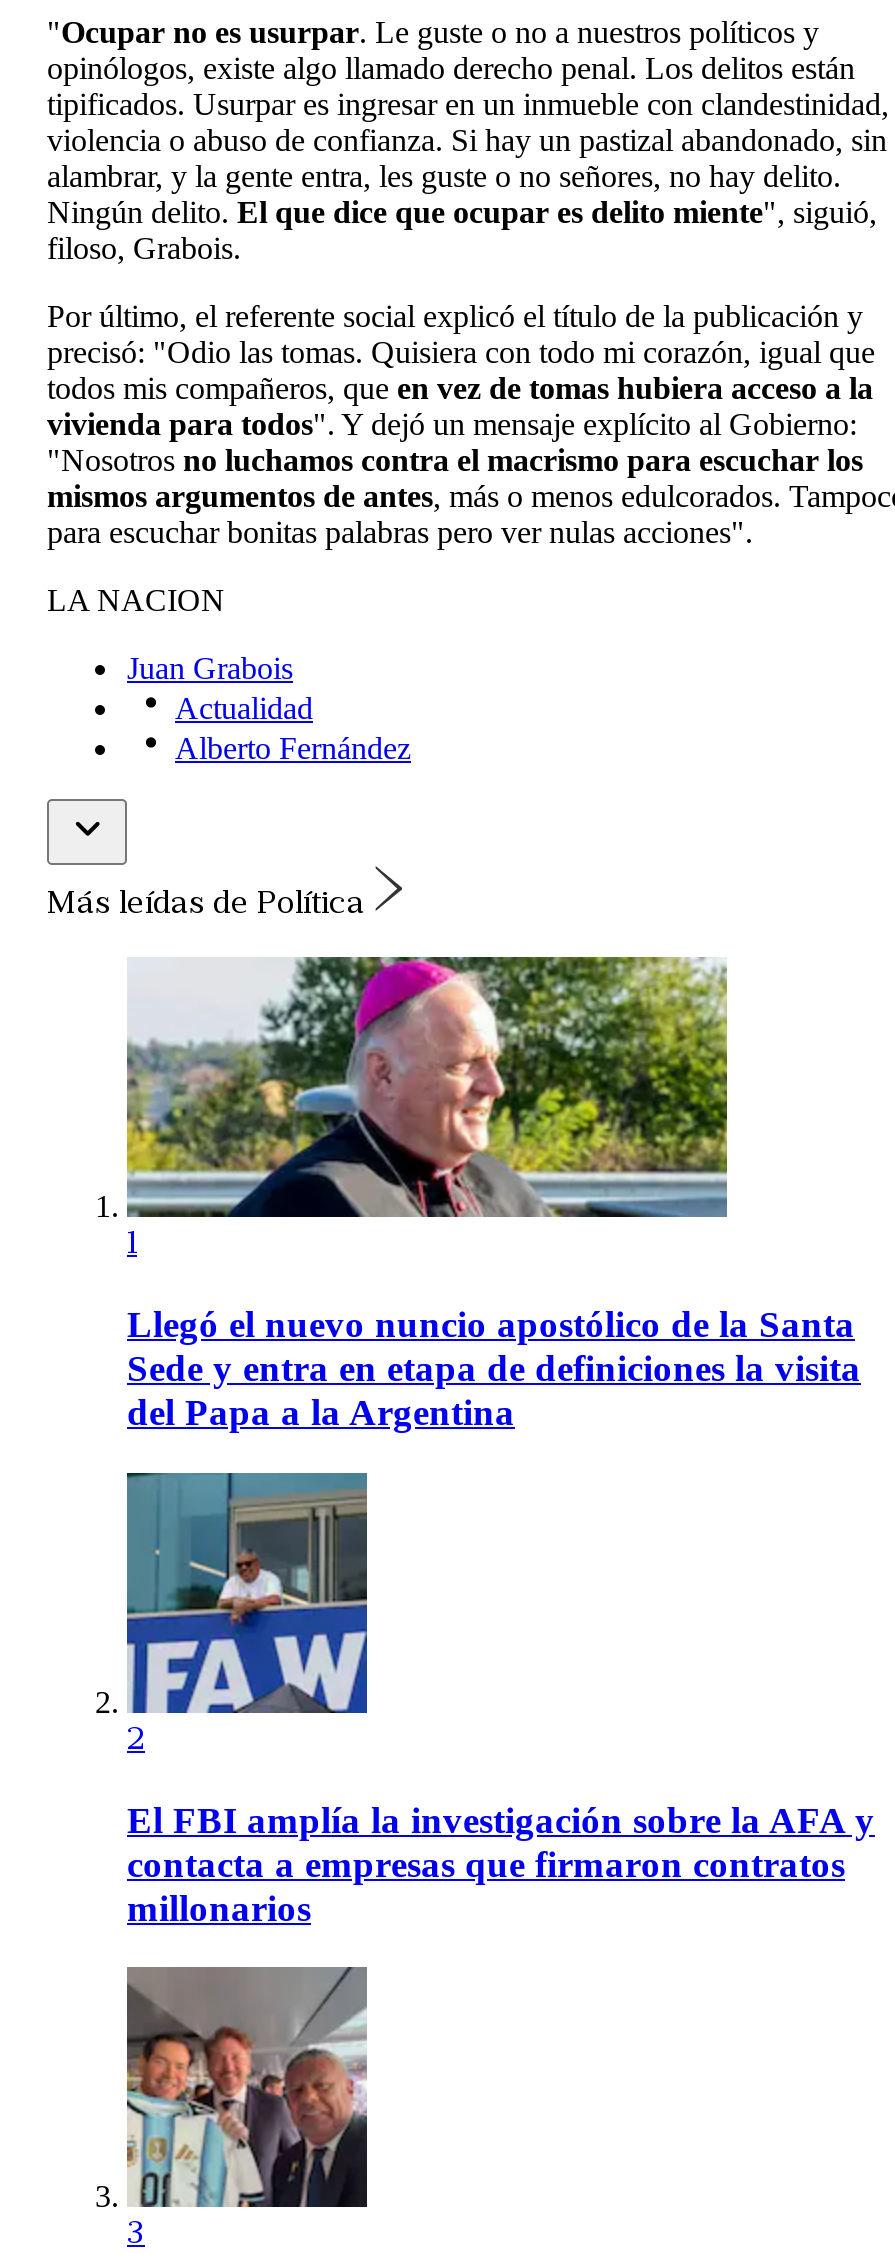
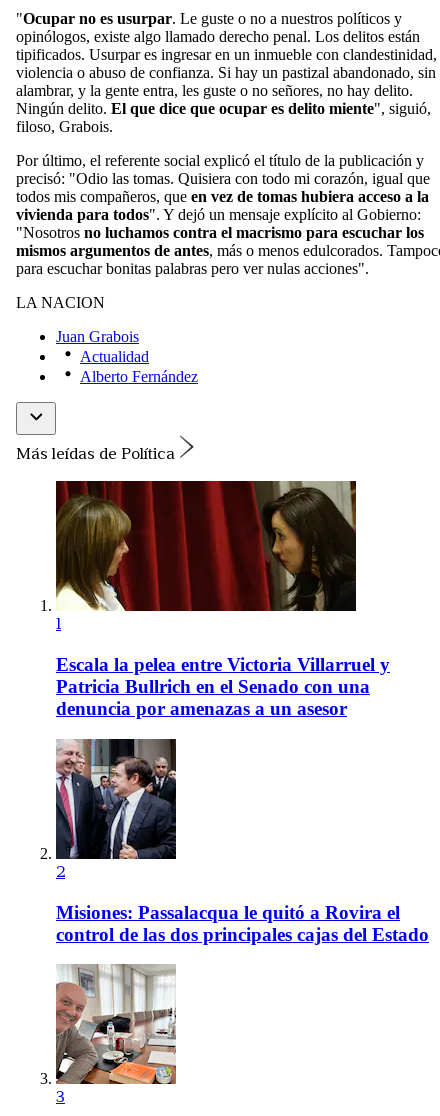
- [image]
+ [image]

- Llegó el nuevo nuncio apostólico de la Santa
- Sede y entra en etapa de definiciones la visita
- del Papa a la Argentina
+ Escala la pelea entre Victoria Villarruel y
+ Patricia Bullrich en el Senado con una
+ denuncia por amenazas a un asesor

- [image]
+ [image]

- El FBI amplía la investigación sobre la AFA y
- contacta a empresas que firmaron contratos
- millonarios
+ Misiones: Passalacqua le quitó a Rovira el
+ control de las dos principales cajas del Estado

- [image]
+ [image]
